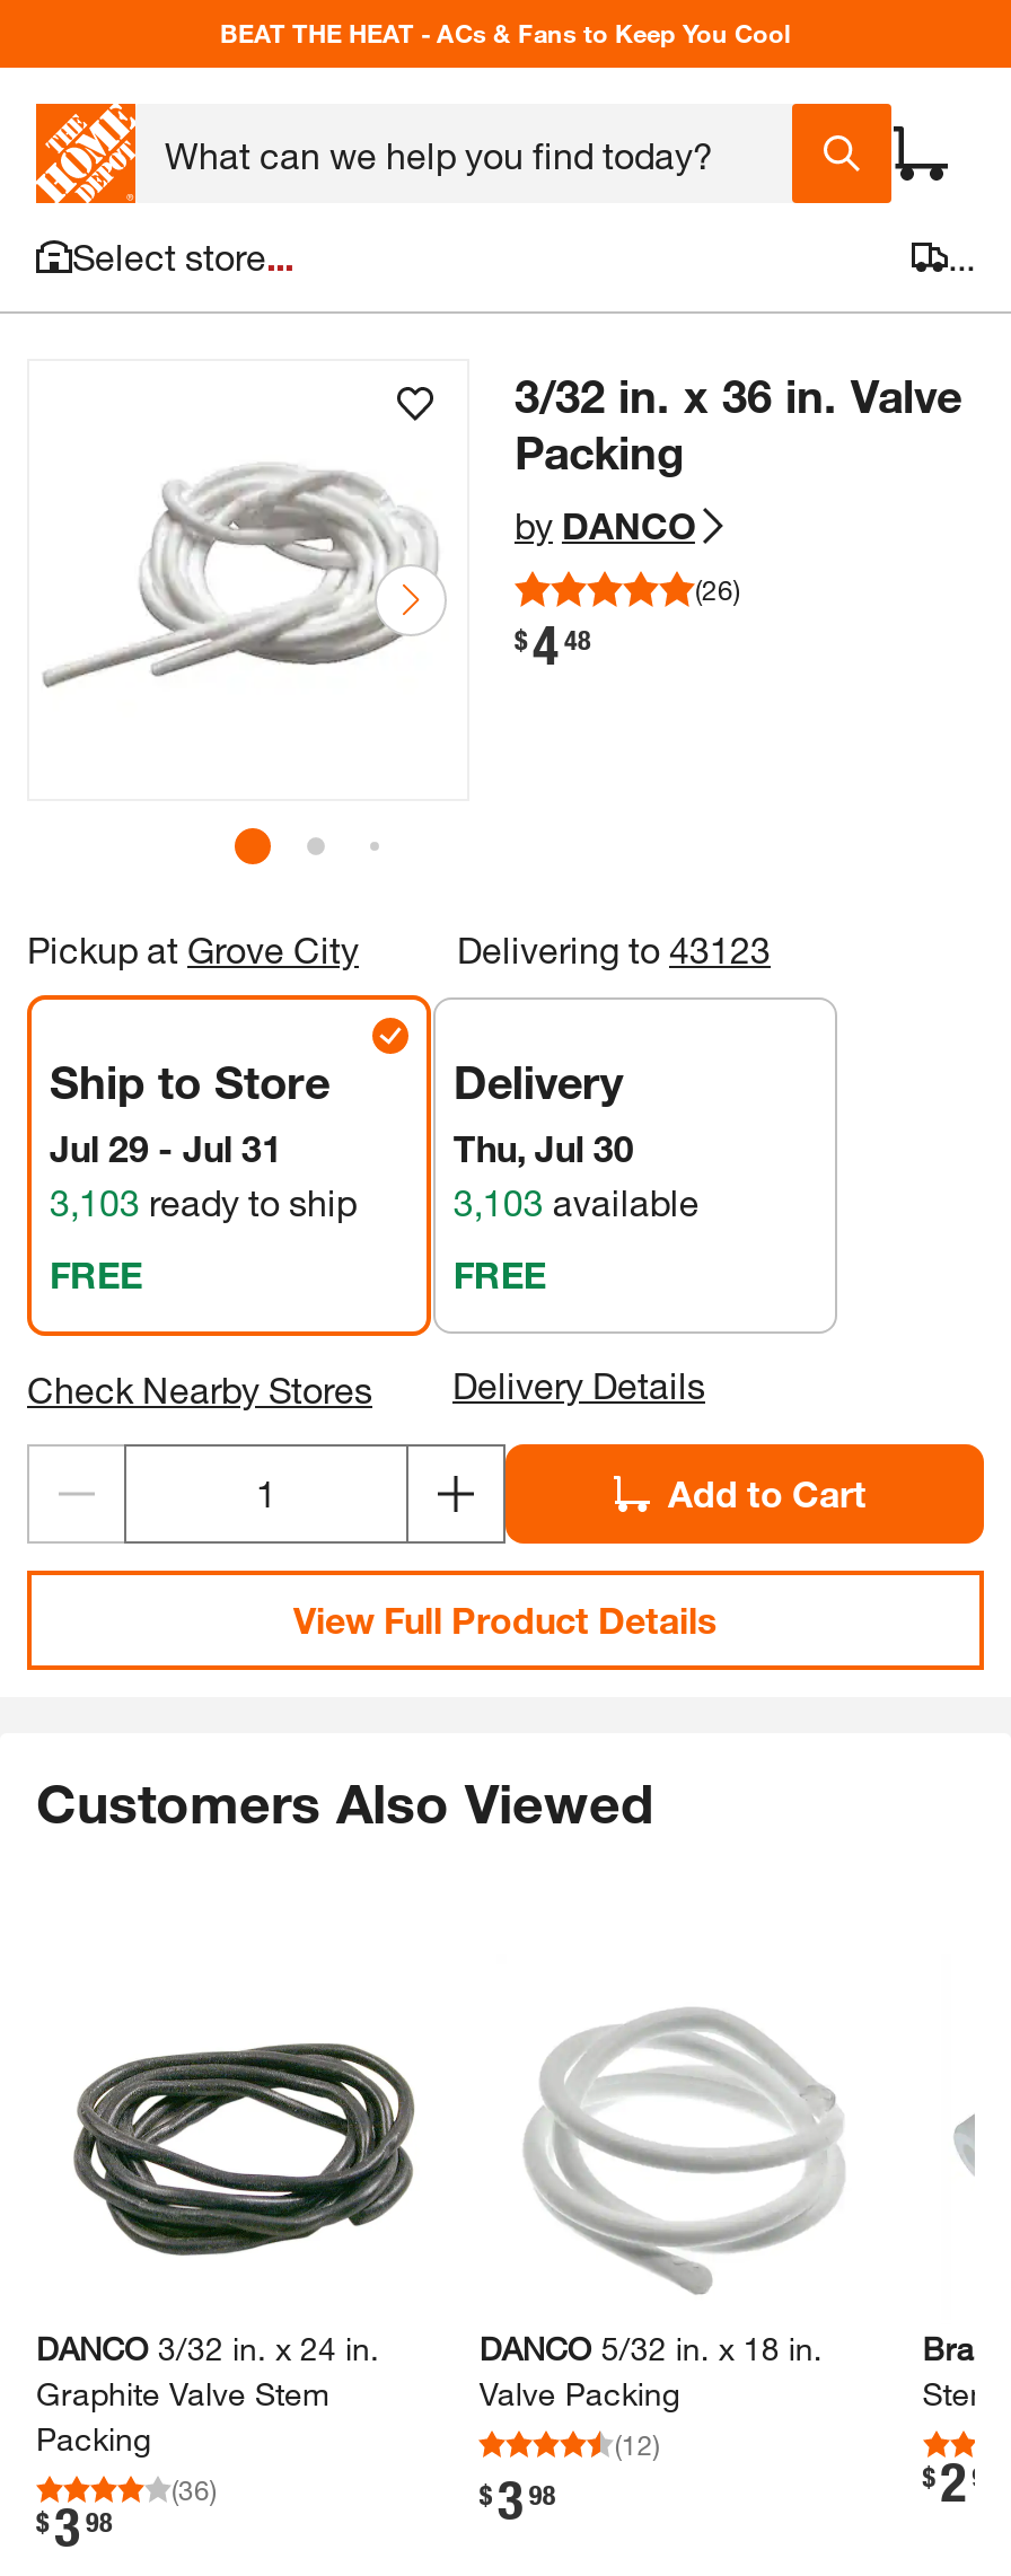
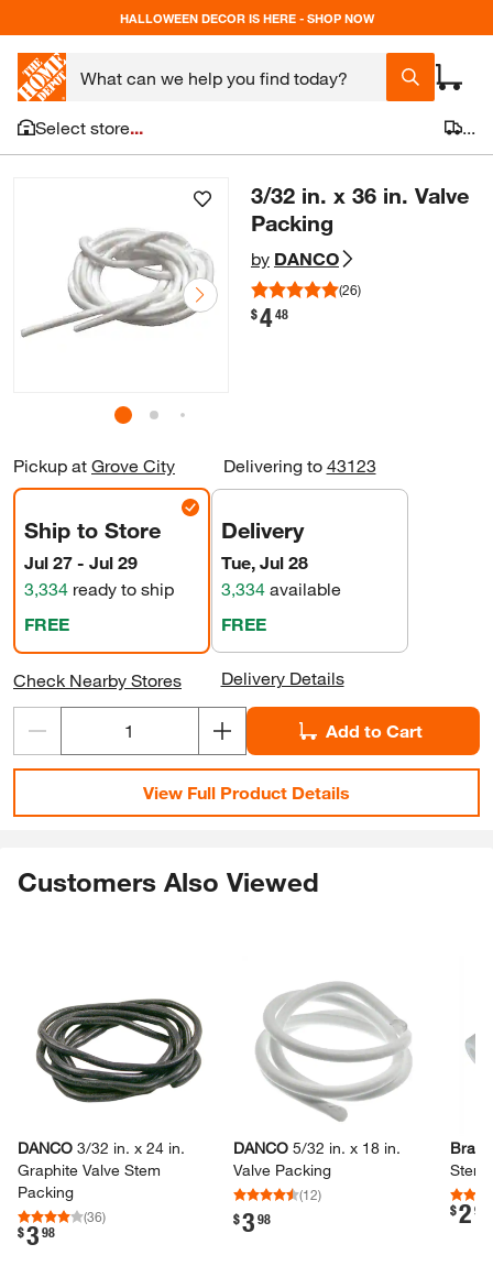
- BEAT THE HEAT - ACs & Fans to Keep You Cool
+ HALLOWEEN DECOR IS HERE - SHOP NOW

- Jul 29 - Jul 31
+ Jul 27 - Jul 29

- Thu, Jul 30
+ Tue, Jul 28

- 3,103 ready to ship
+ 3,334 ready to ship

- 3,103 available
+ 3,334 available
